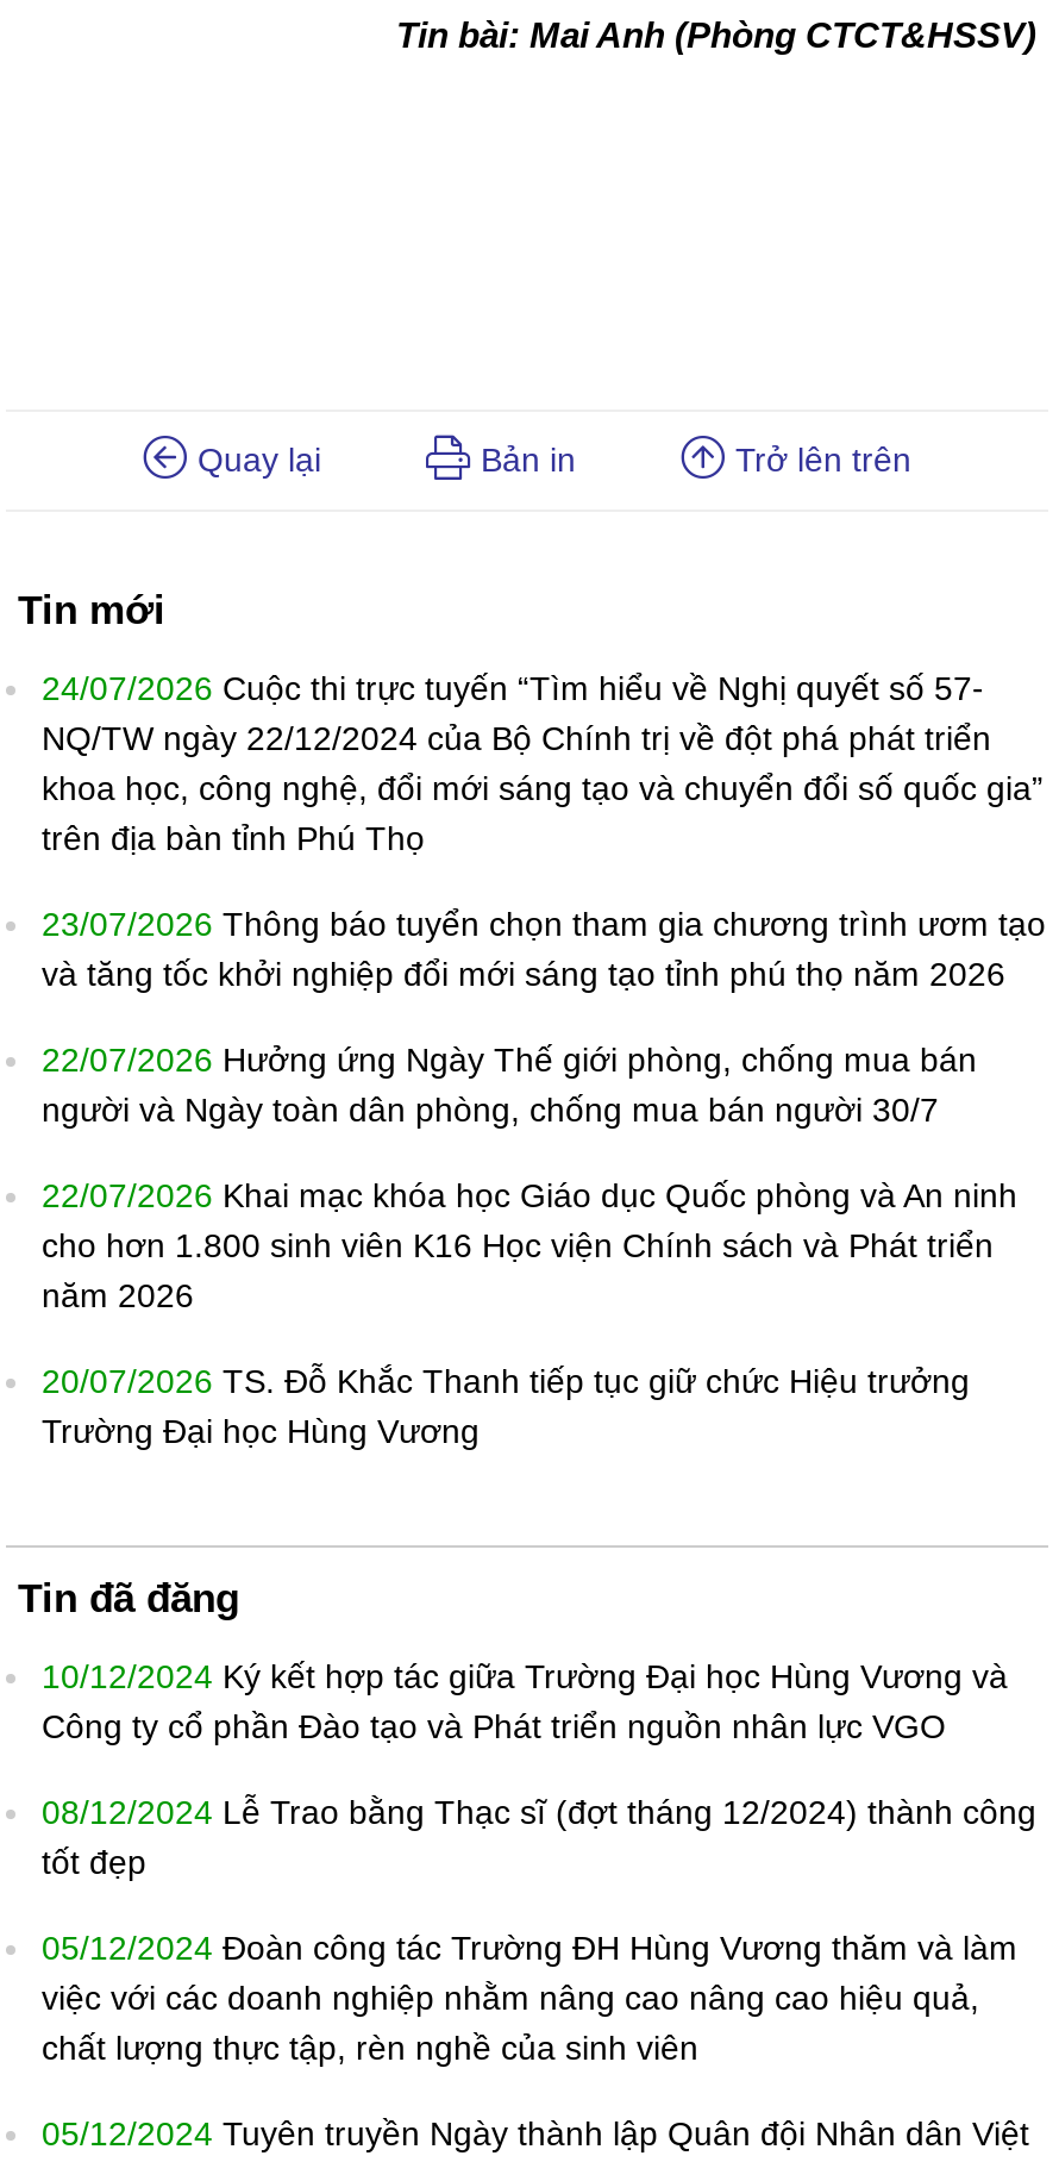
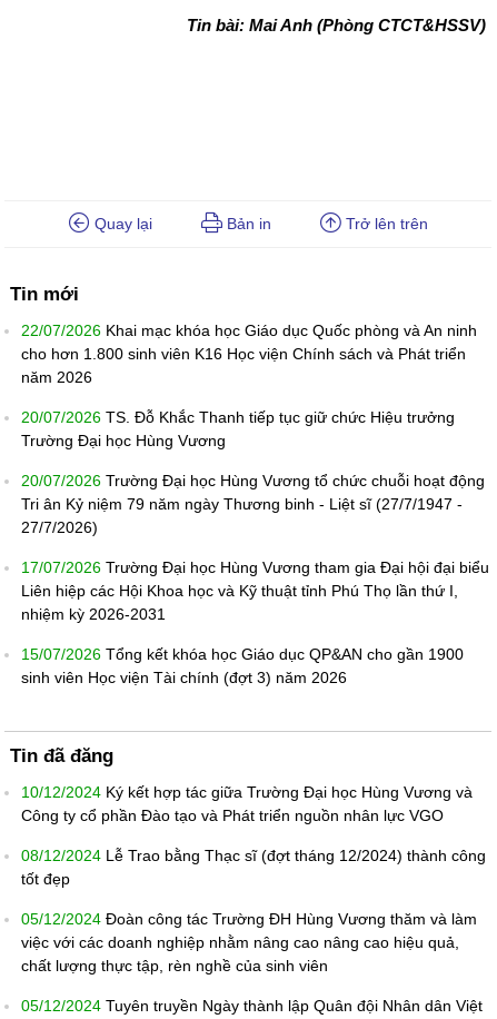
- 24/07/2026 Cuộc thi trực tuyến “Tìm hiểu về Nghị quyết số 57-
- NQ/TW ngày 22/12/2024 của Bộ Chính trị về đột phá phát triển
- khoa học, công nghệ, đổi mới sáng tạo và chuyển đổi số quốc gia”
- trên địa bàn tỉnh Phú Thọ
- 23/07/2026 Thông báo tuyển chọn tham gia chương trình ươm tạo
- và tăng tốc khởi nghiệp đổi mới sáng tạo tỉnh phú thọ năm 2026
- 22/07/2026 Hưởng ứng Ngày Thế giới phòng, chống mua bán
- người và Ngày toàn dân phòng, chống mua bán người 30/7

moved up: 22/07/2026 Khai mạc khóa học Giáo dục Quốc phòng và An ninh | cho hơn 1.800 sinh viên K16 Học viện Chính sách và Phát triển | năm 2026 | 20/07/2026 TS. Đỗ Khắc Thanh tiếp tục giữ chức Hiệu trưởng | Trường Đại học Hùng Vương

+ 20/07/2026 Trường Đại học Hùng Vương tổ chức chuỗi hoạt động
+ Tri ân Kỷ niệm 79 năm ngày Thương binh - Liệt sĩ (27/7/1947 -
+ 27/7/2026)
+ 17/07/2026 Trường Đại học Hùng Vương tham gia Đại hội đại biểu
+ Liên hiệp các Hội Khoa học và Kỹ thuật tỉnh Phú Thọ lần thứ I,
+ nhiệm kỳ 2026-2031
+ 15/07/2026 Tổng kết khóa học Giáo dục QP&AN cho gần 1900
+ sinh viên Học viện Tài chính (đợt 3) năm 2026
